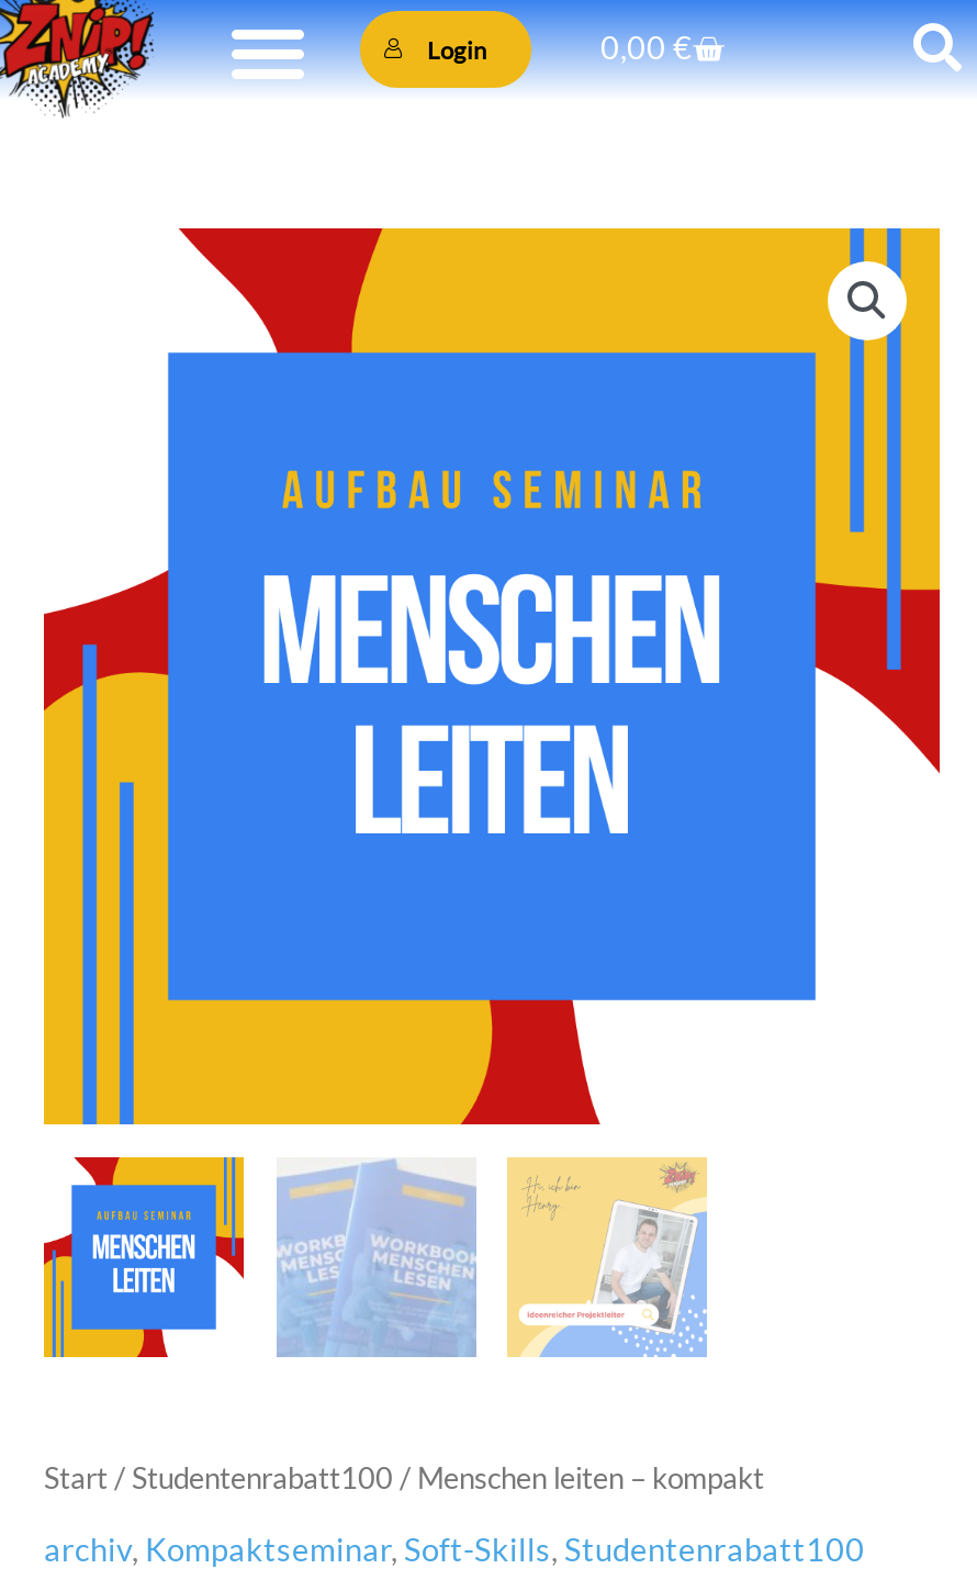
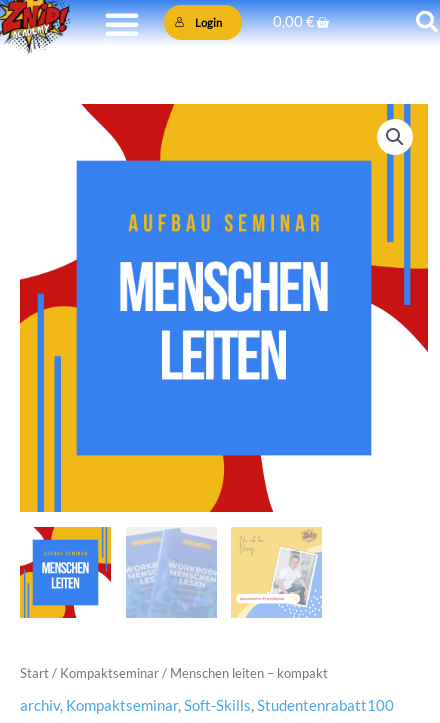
- Start / Studentenrabatt100 / Menschen leiten – kompakt
+ Start / Kompaktseminar / Menschen leiten – kompakt
